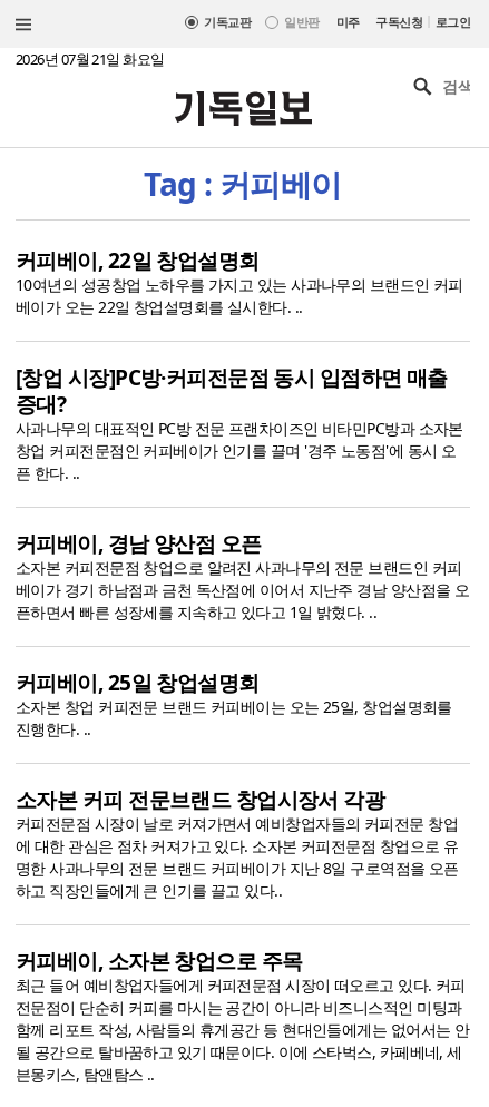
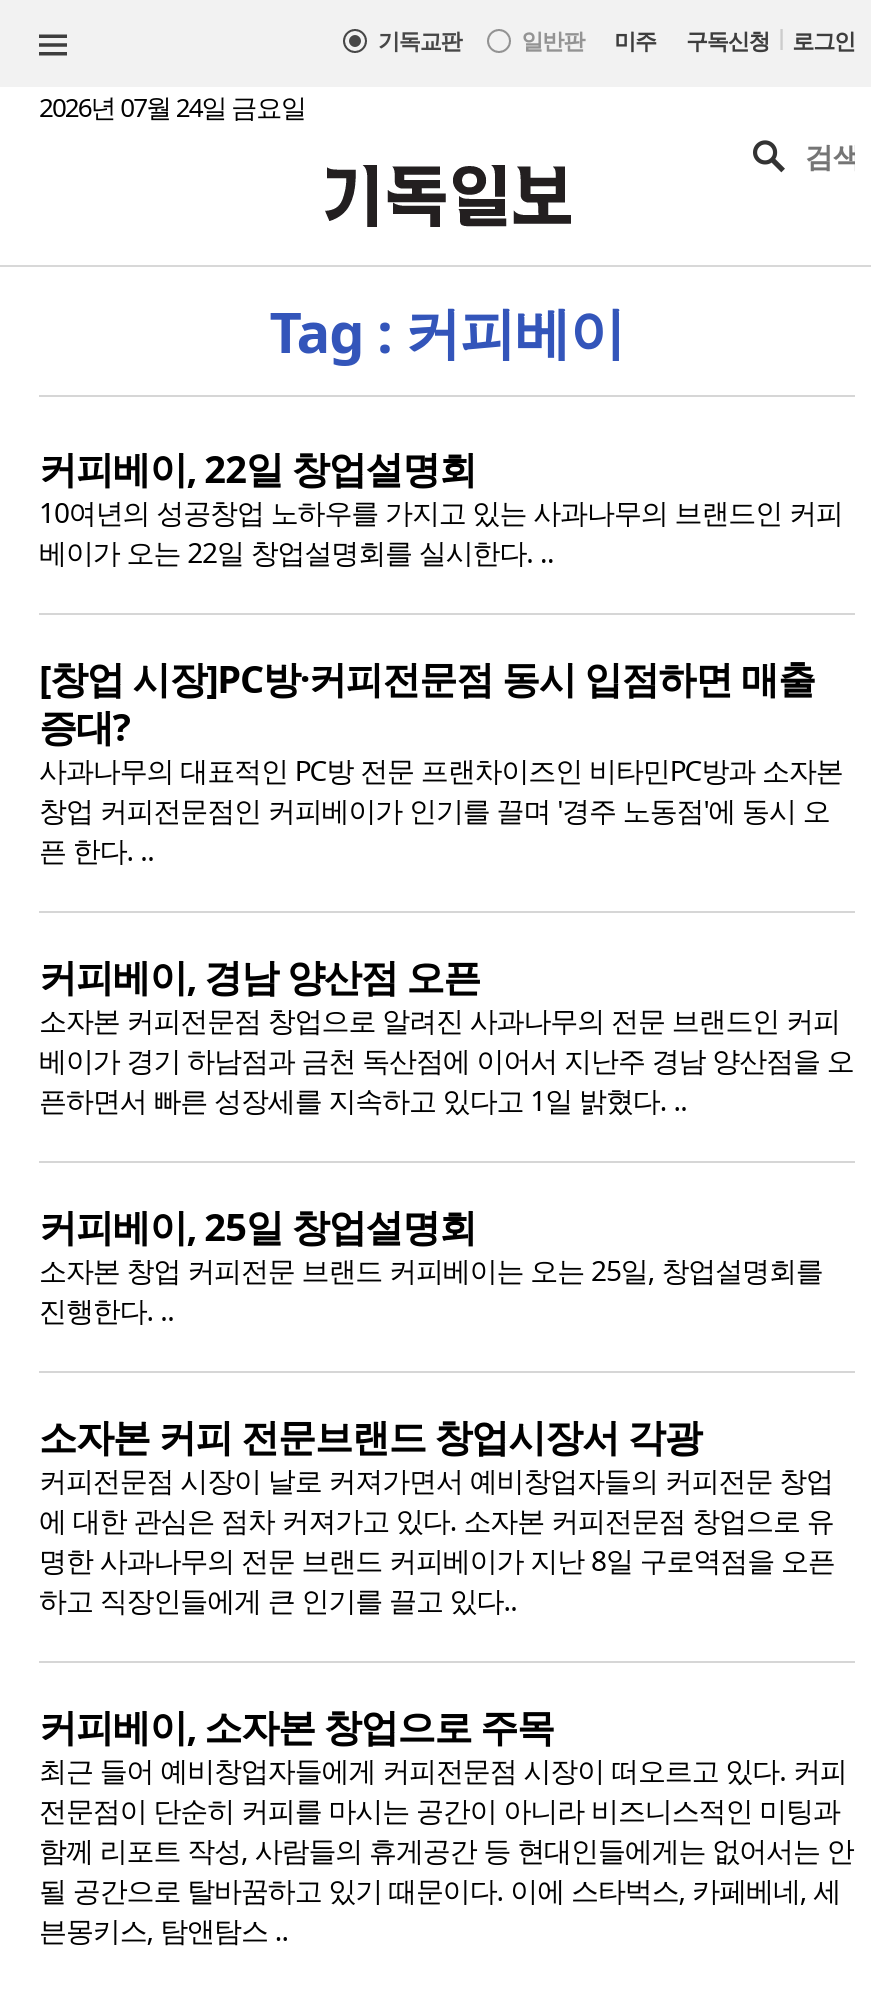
- 2026년 07월 21일 화요일
+ 2026년 07월 24일 금요일
